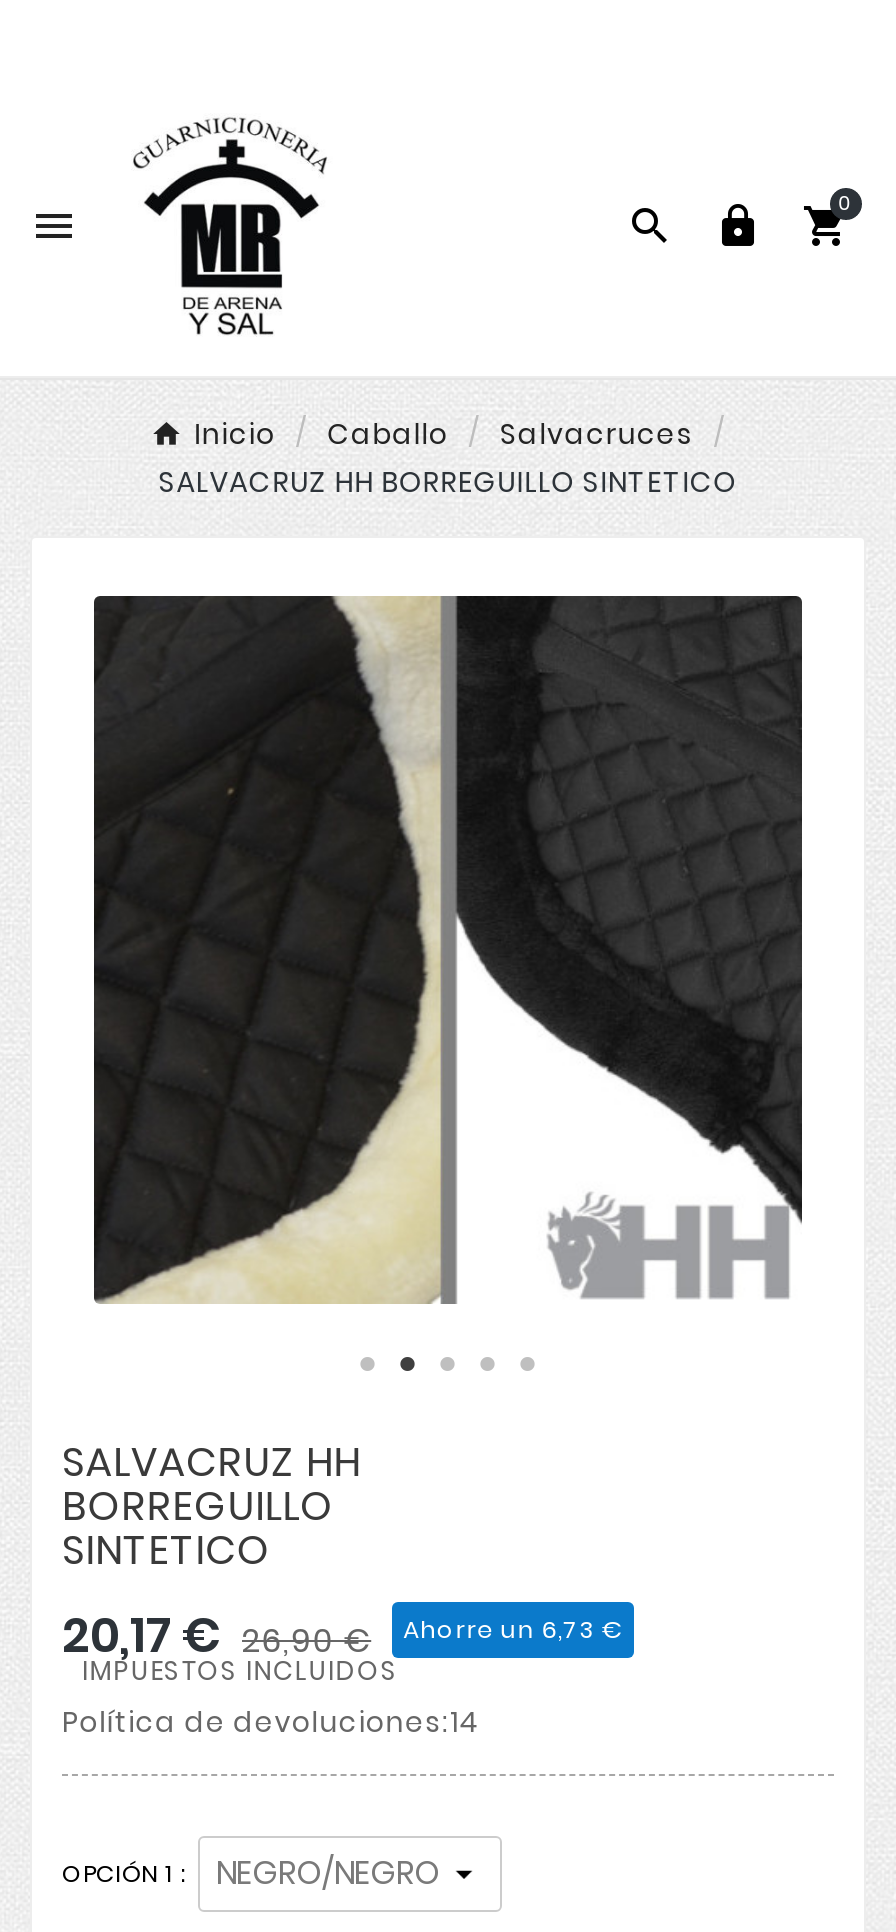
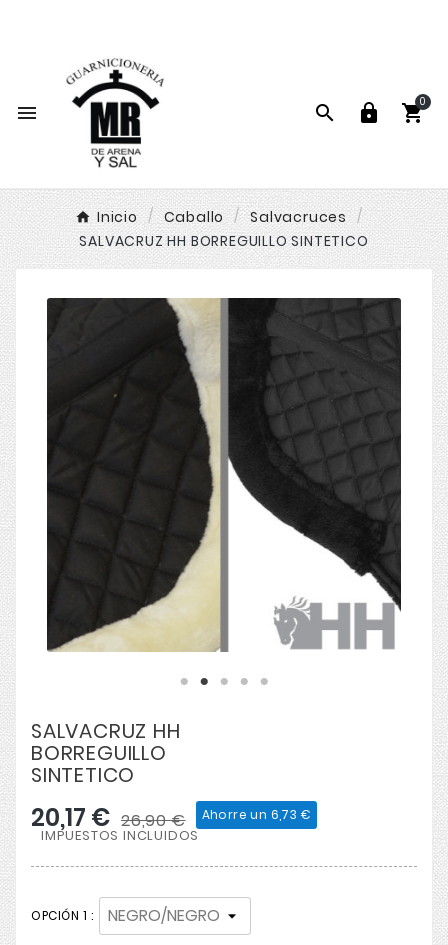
- Política de devoluciones:14
